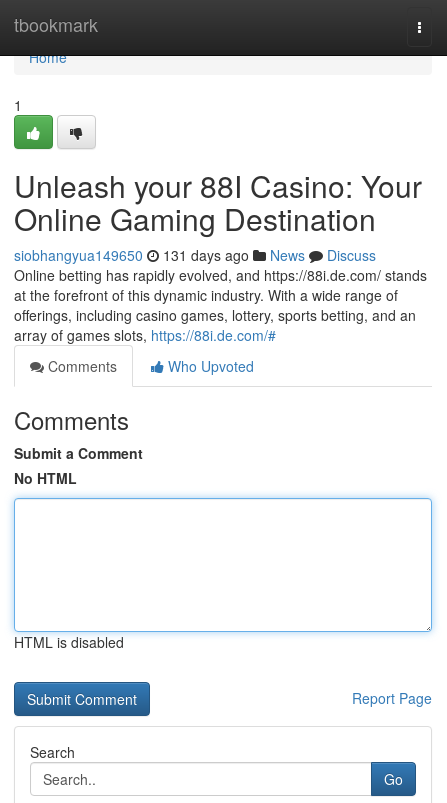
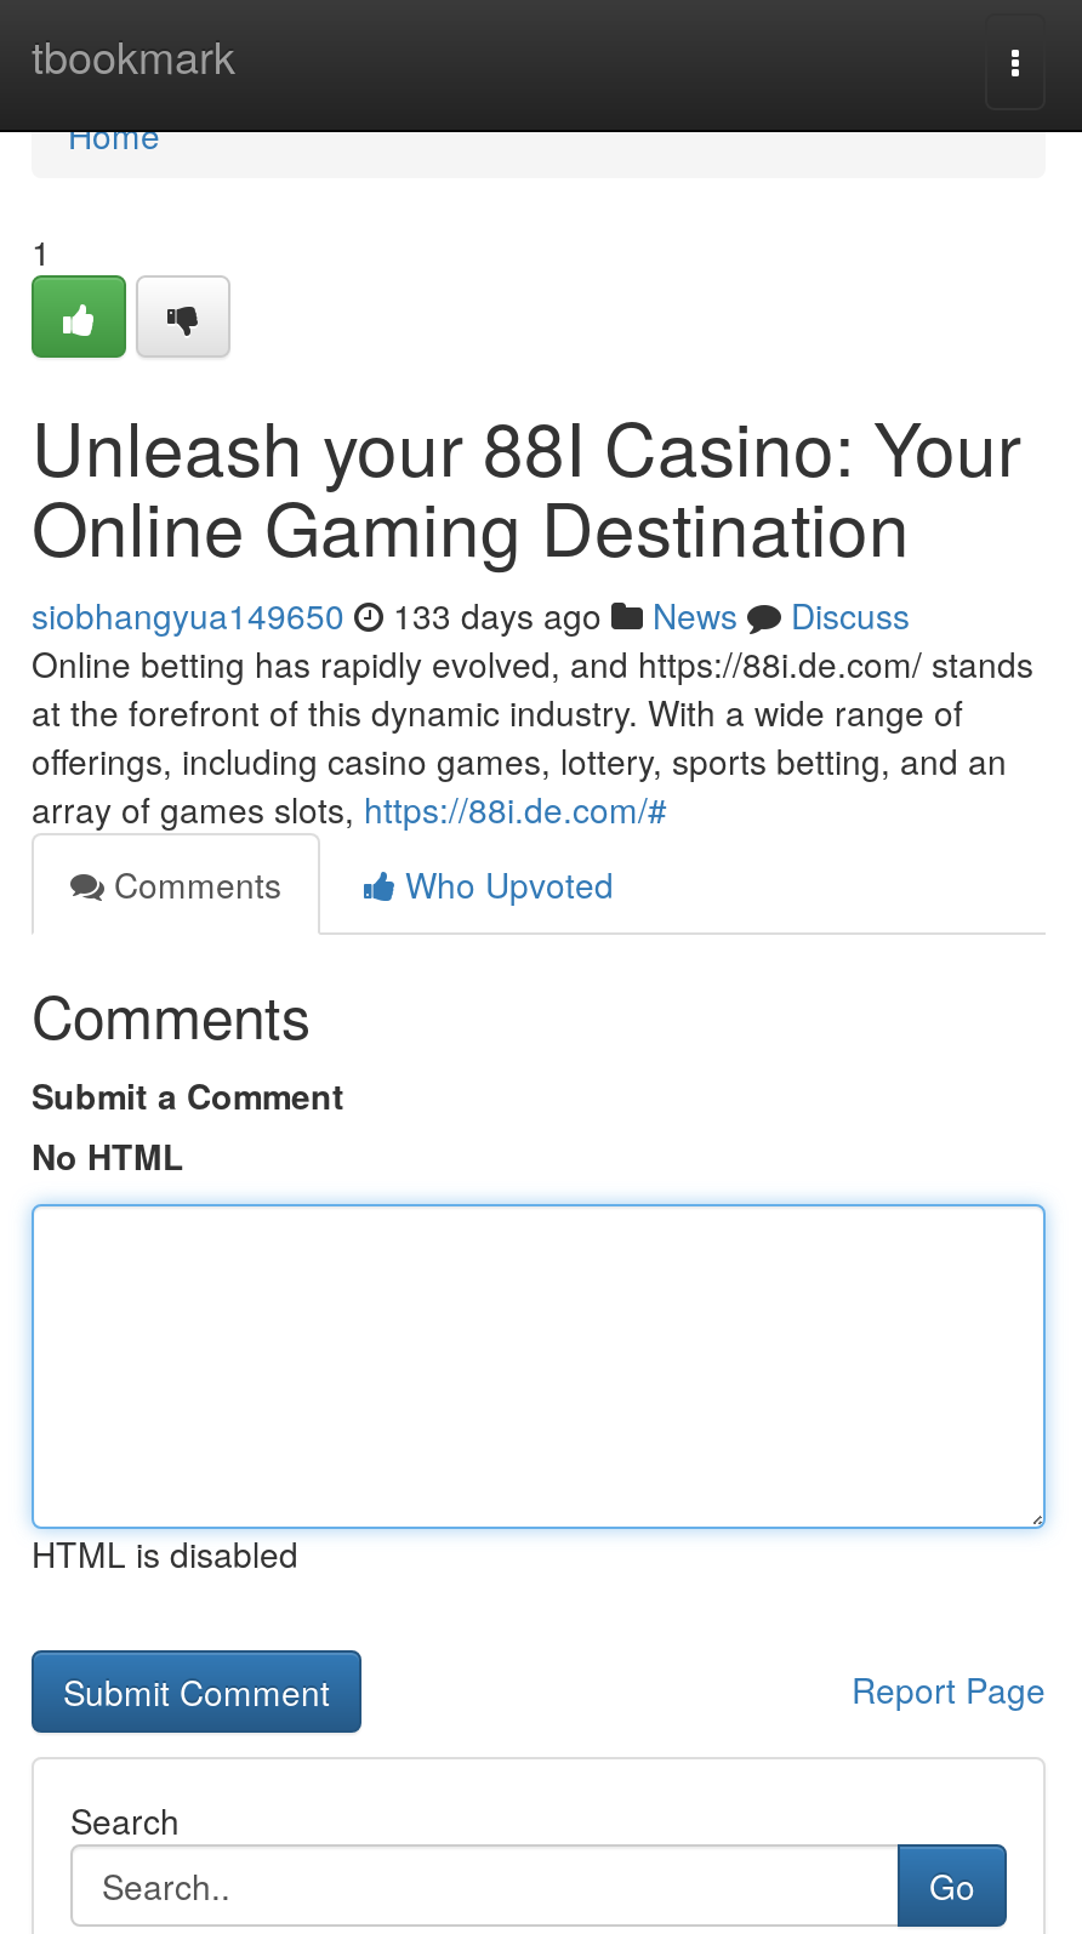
- siobhangyua149650 131 days ago News Discuss
+ siobhangyua149650 133 days ago News Discuss
